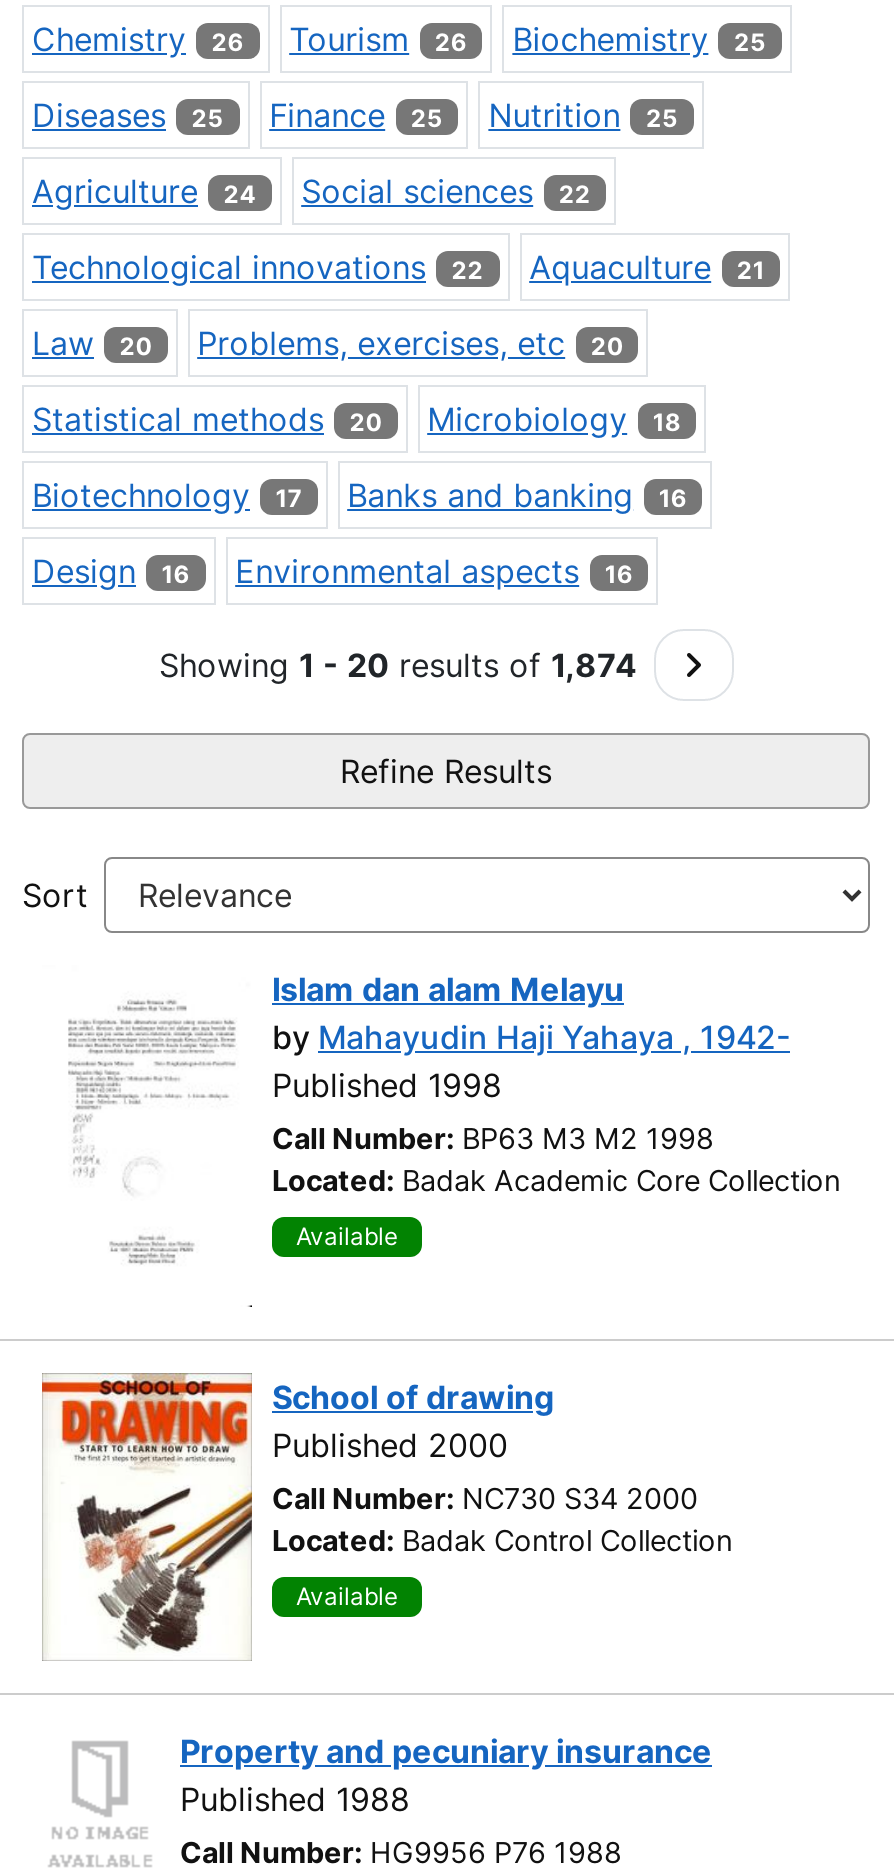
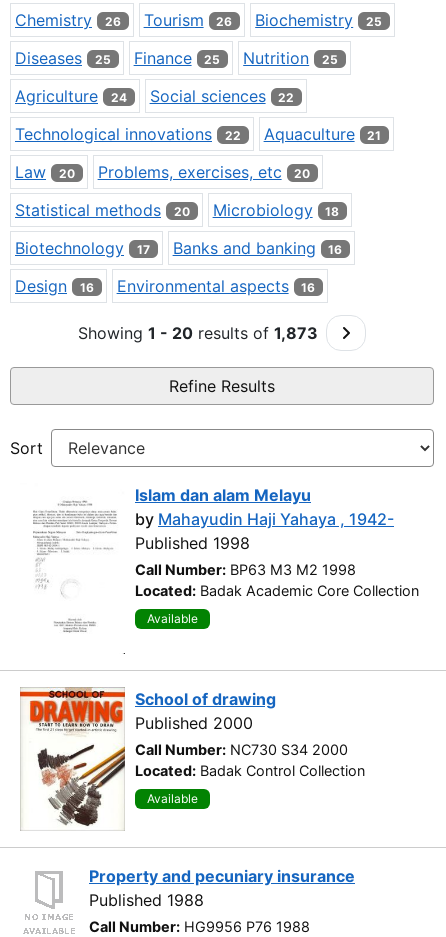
- Showing 1 - 20 results of 1,874
+ Showing 1 - 20 results of 1,873
